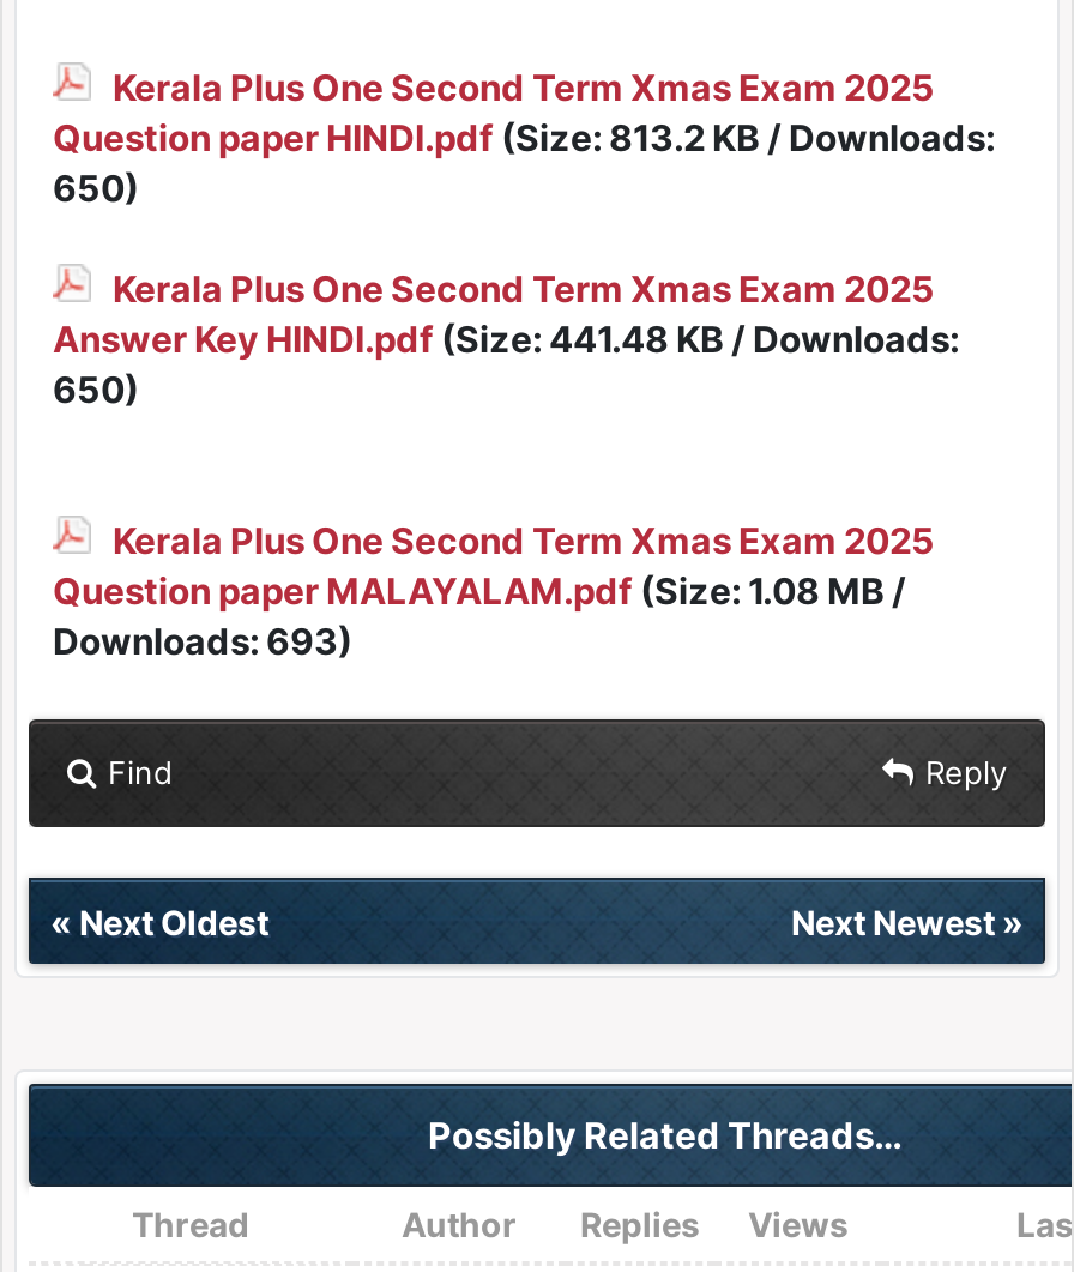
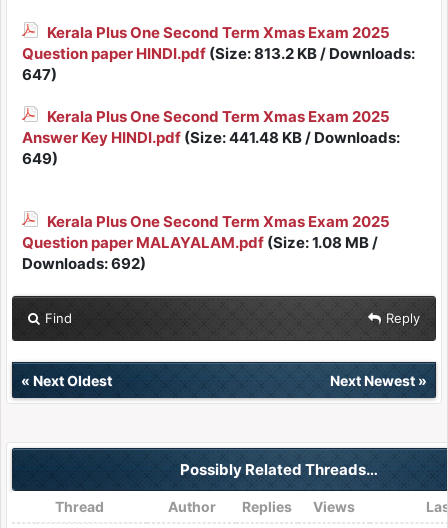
- 650)
+ 647)

- 650)
+ 649)

- Downloads: 693)
+ Downloads: 692)
